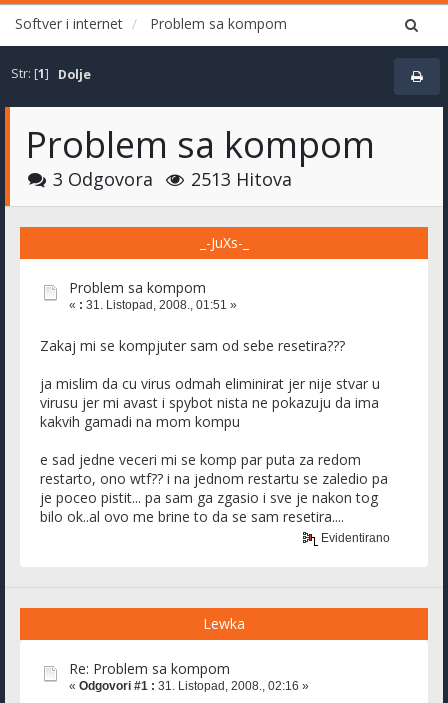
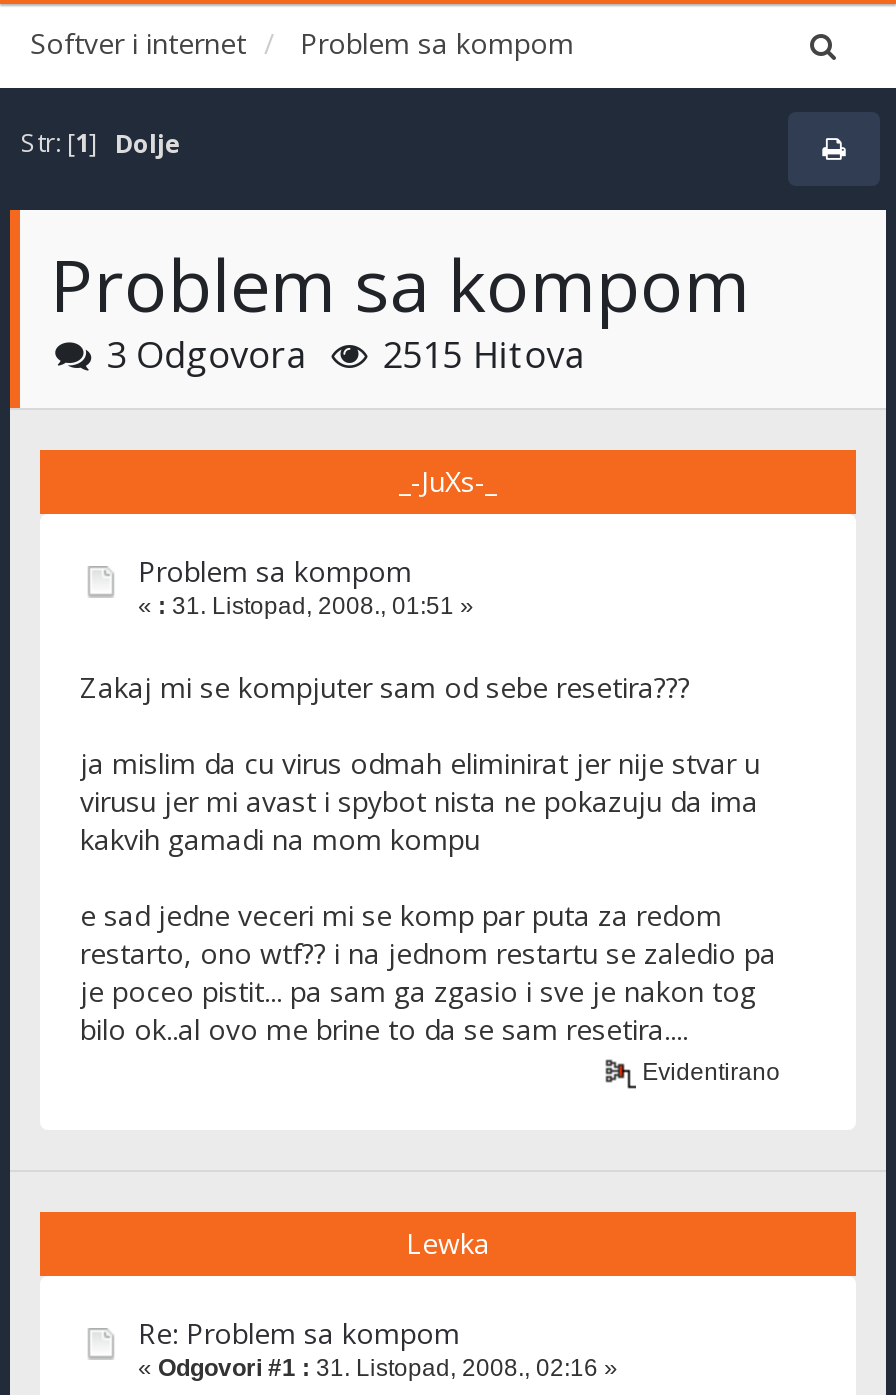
- 3 Odgovora 2513 Hitova
+ 3 Odgovora 2515 Hitova
